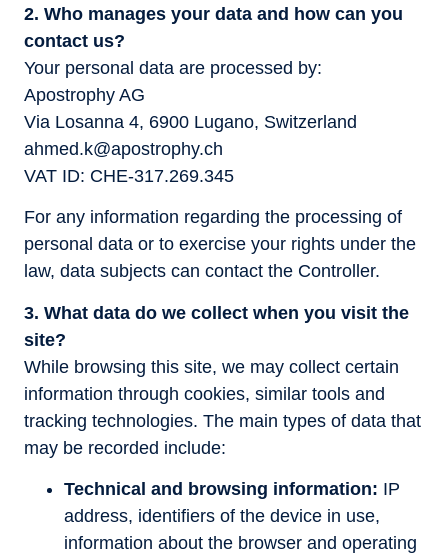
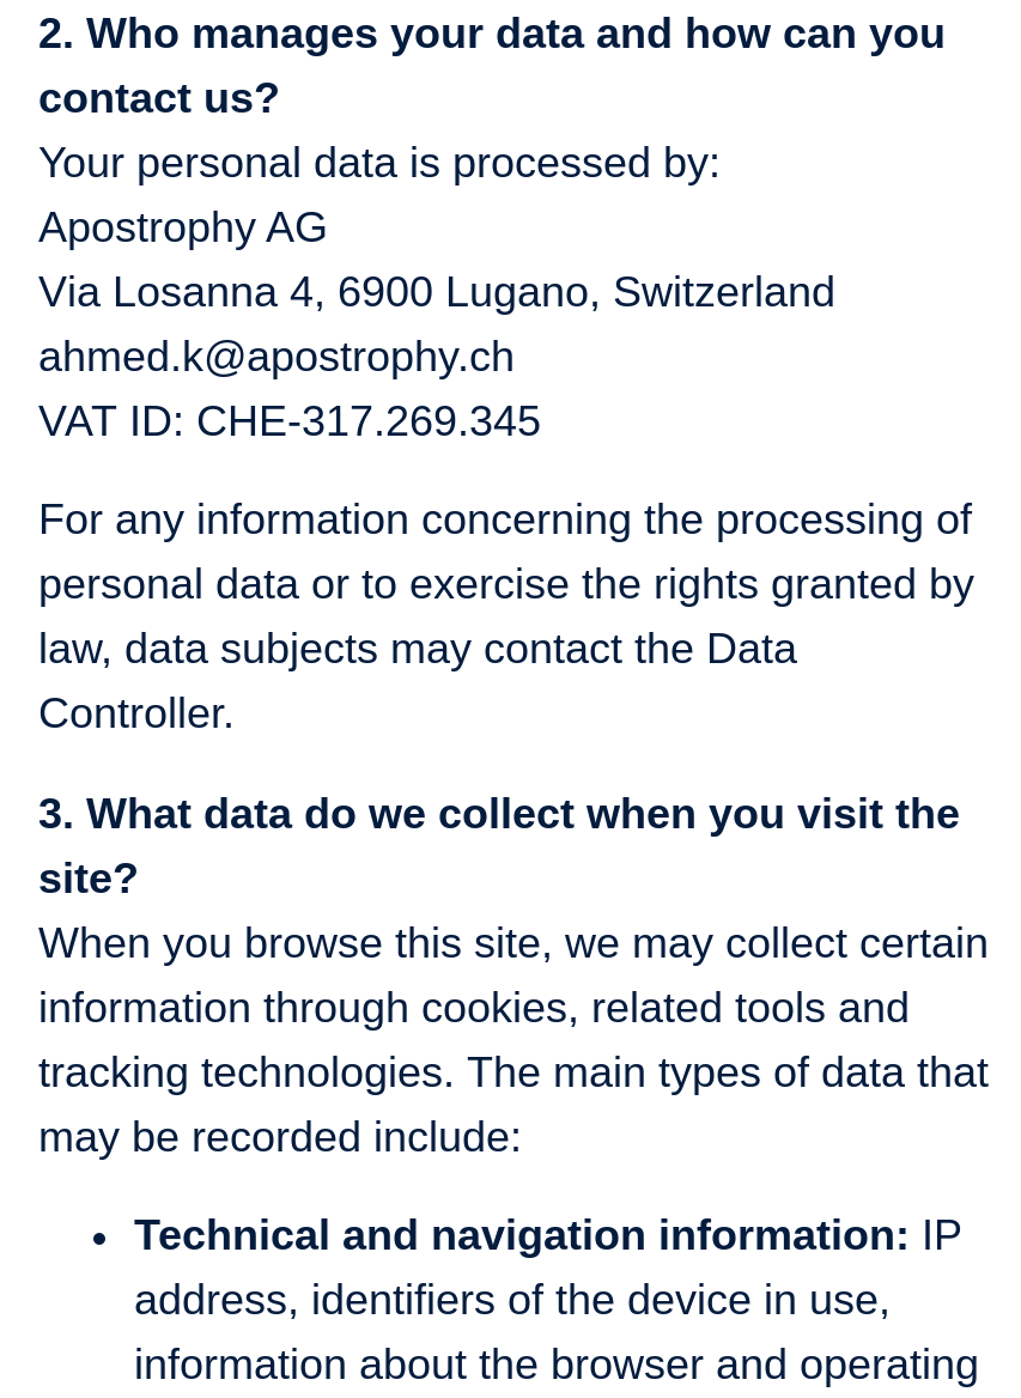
- Your personal data are processed by:
+ Your personal data is processed by:

- For any information regarding the processing of
- personal data or to exercise your rights under the
- law, data subjects can contact the Controller.
+ For any information concerning the processing of
+ personal data or to exercise the rights granted by
+ law, data subjects may contact the Data
+ Controller.

- While browsing this site, we may collect certain
- information through cookies, similar tools and
+ When you browse this site, we may collect certain
+ information through cookies, related tools and

- Technical and browsing information: IP
+ Technical and navigation information: IP
